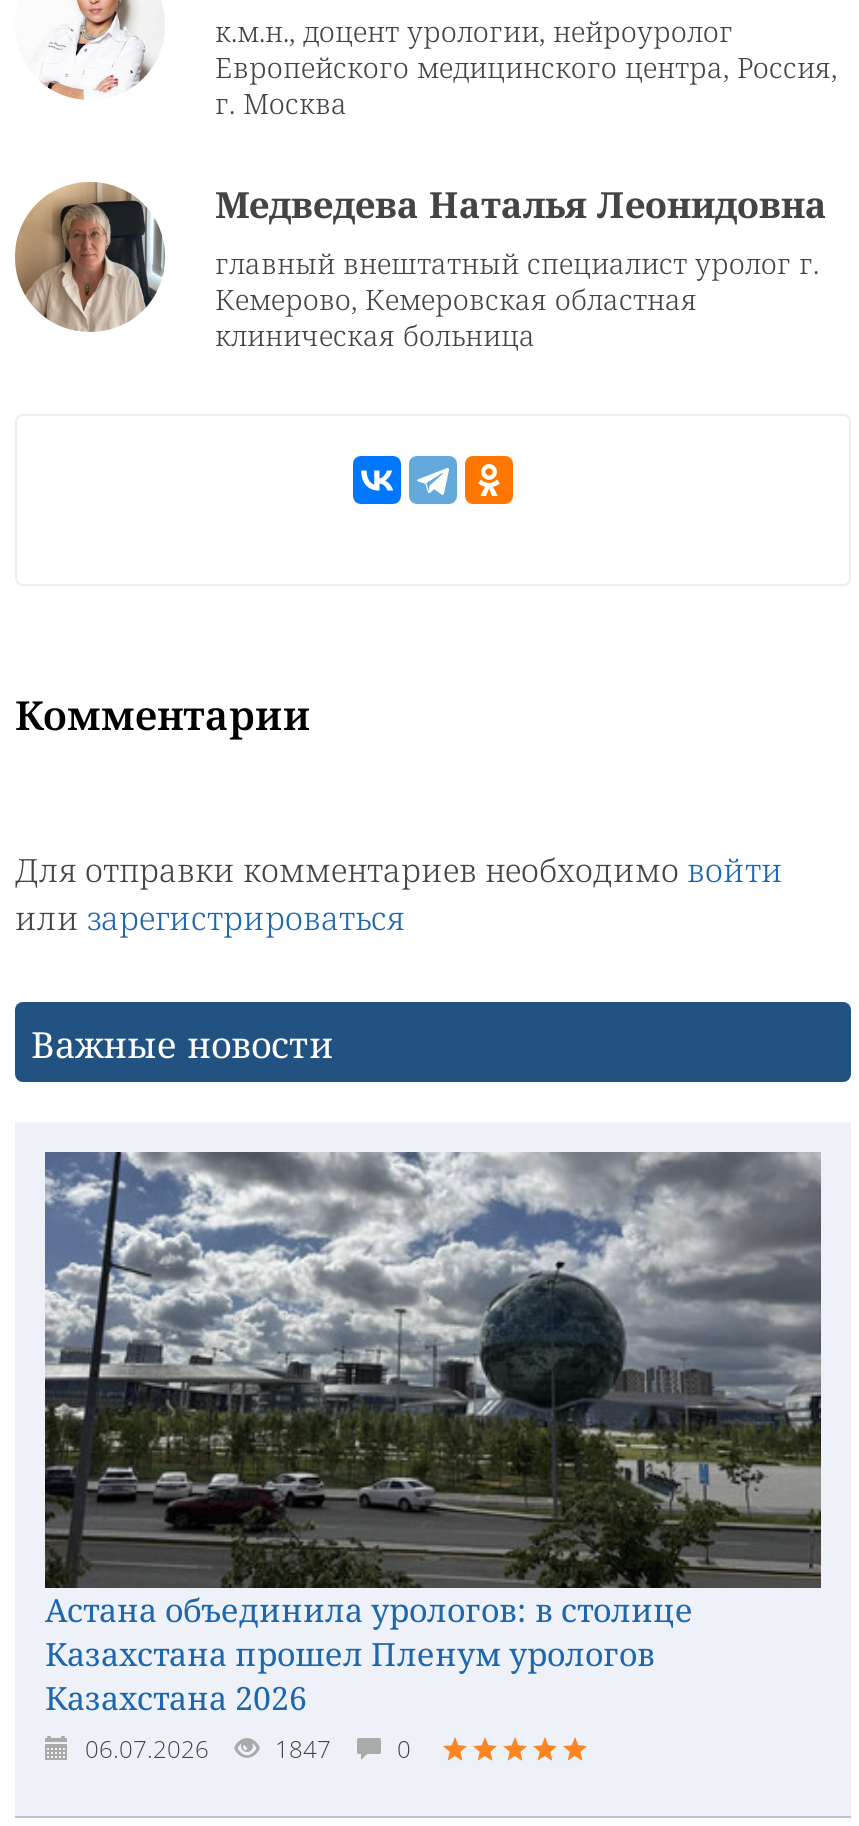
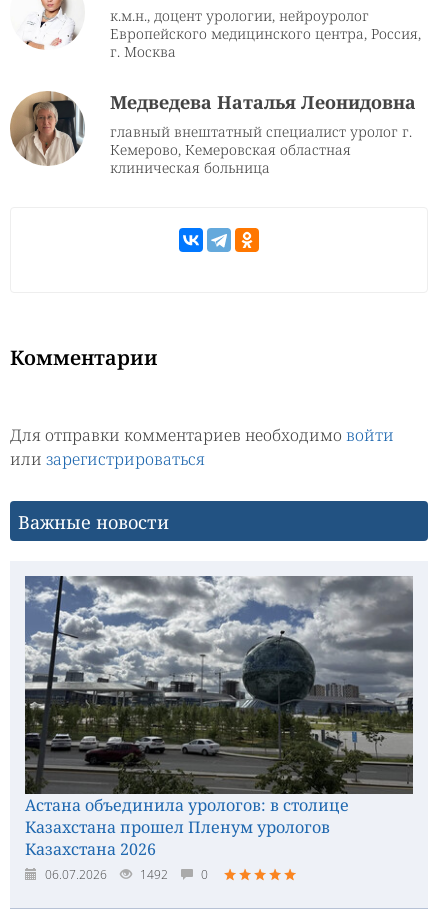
- 06.07.2026 1847 0
+ 06.07.2026 1492 0
